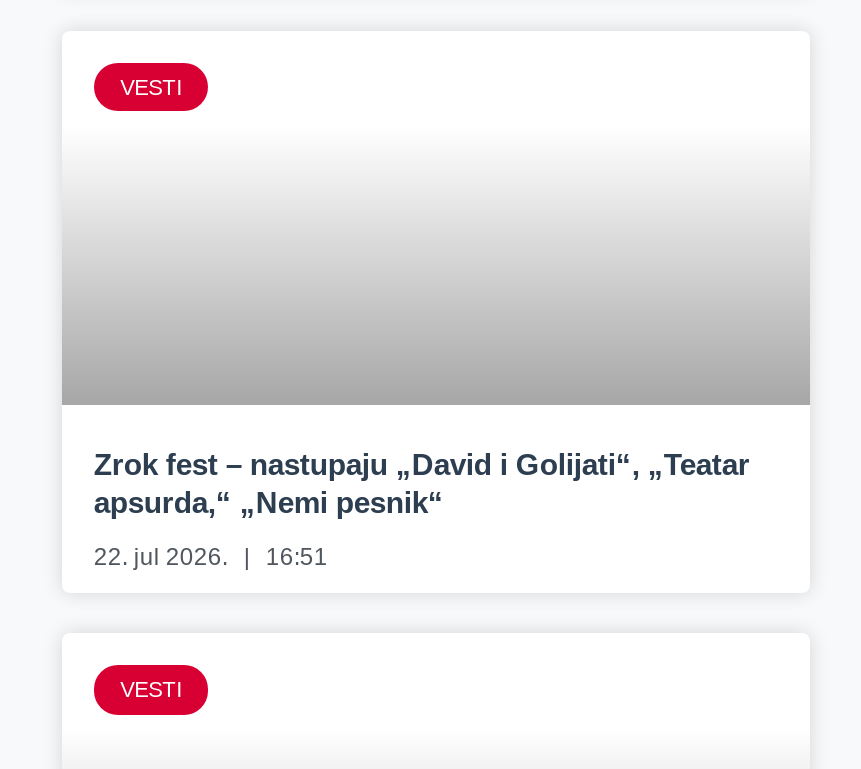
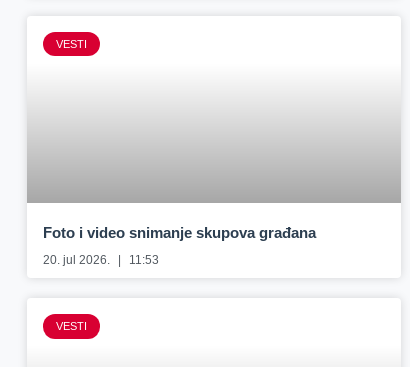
- Zrok fest – nastupaju „David i Golijati“, „Teatar
- apsurda,“ „Nemi pesnik“
+ Foto i video snimanje skupova građana

- 22. jul 2026.
- 16:51
+ 20. jul 2026.
+ 11:53
